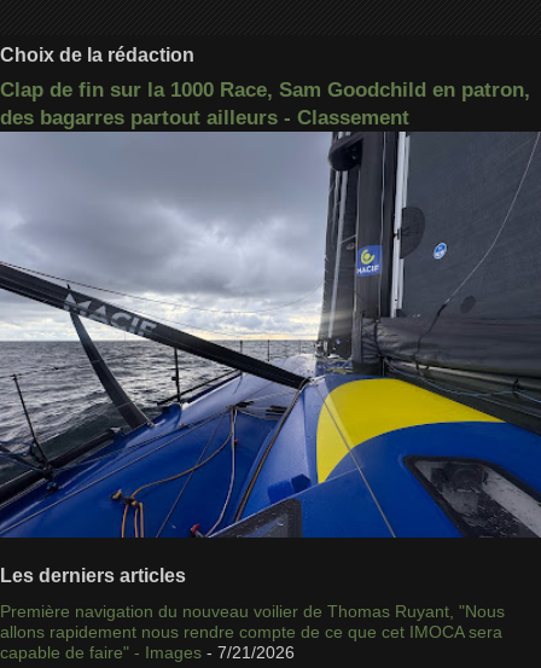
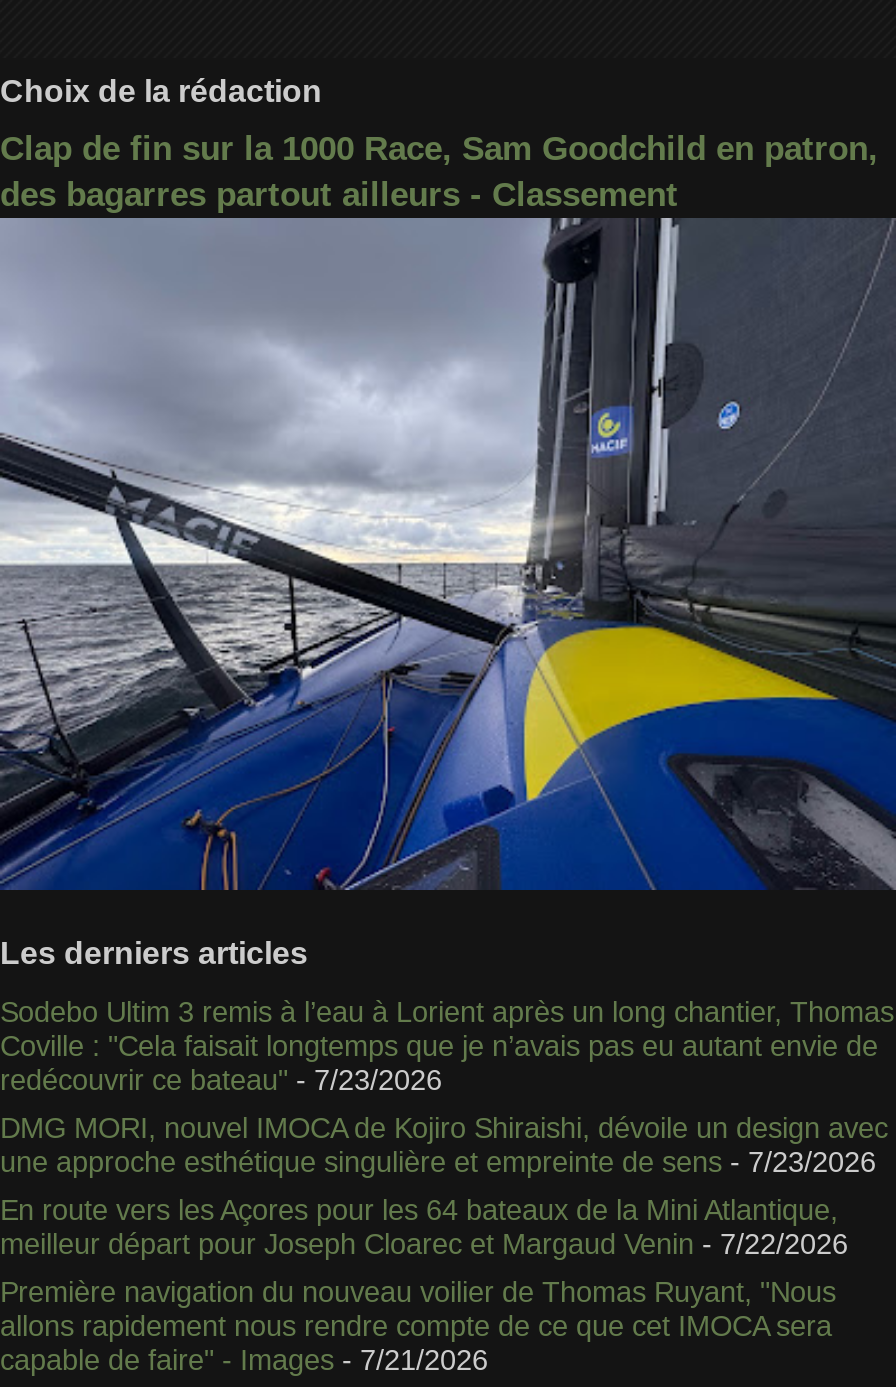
+ Sodebo Ultim 3 remis à l’eau à Lorient après un long chantier, Thomas
+ Coville : "Cela faisait longtemps que je n’avais pas eu autant envie de
+ redécouvrir ce bateau" - 7/23/2026
+ DMG MORI, nouvel IMOCA de Kojiro Shiraishi, dévoile un design avec
+ une approche esthétique singulière et empreinte de sens - 7/23/2026
+ En route vers les Açores pour les 64 bateaux de la Mini Atlantique,
+ meilleur départ pour Joseph Cloarec et Margaud Venin - 7/22/2026
